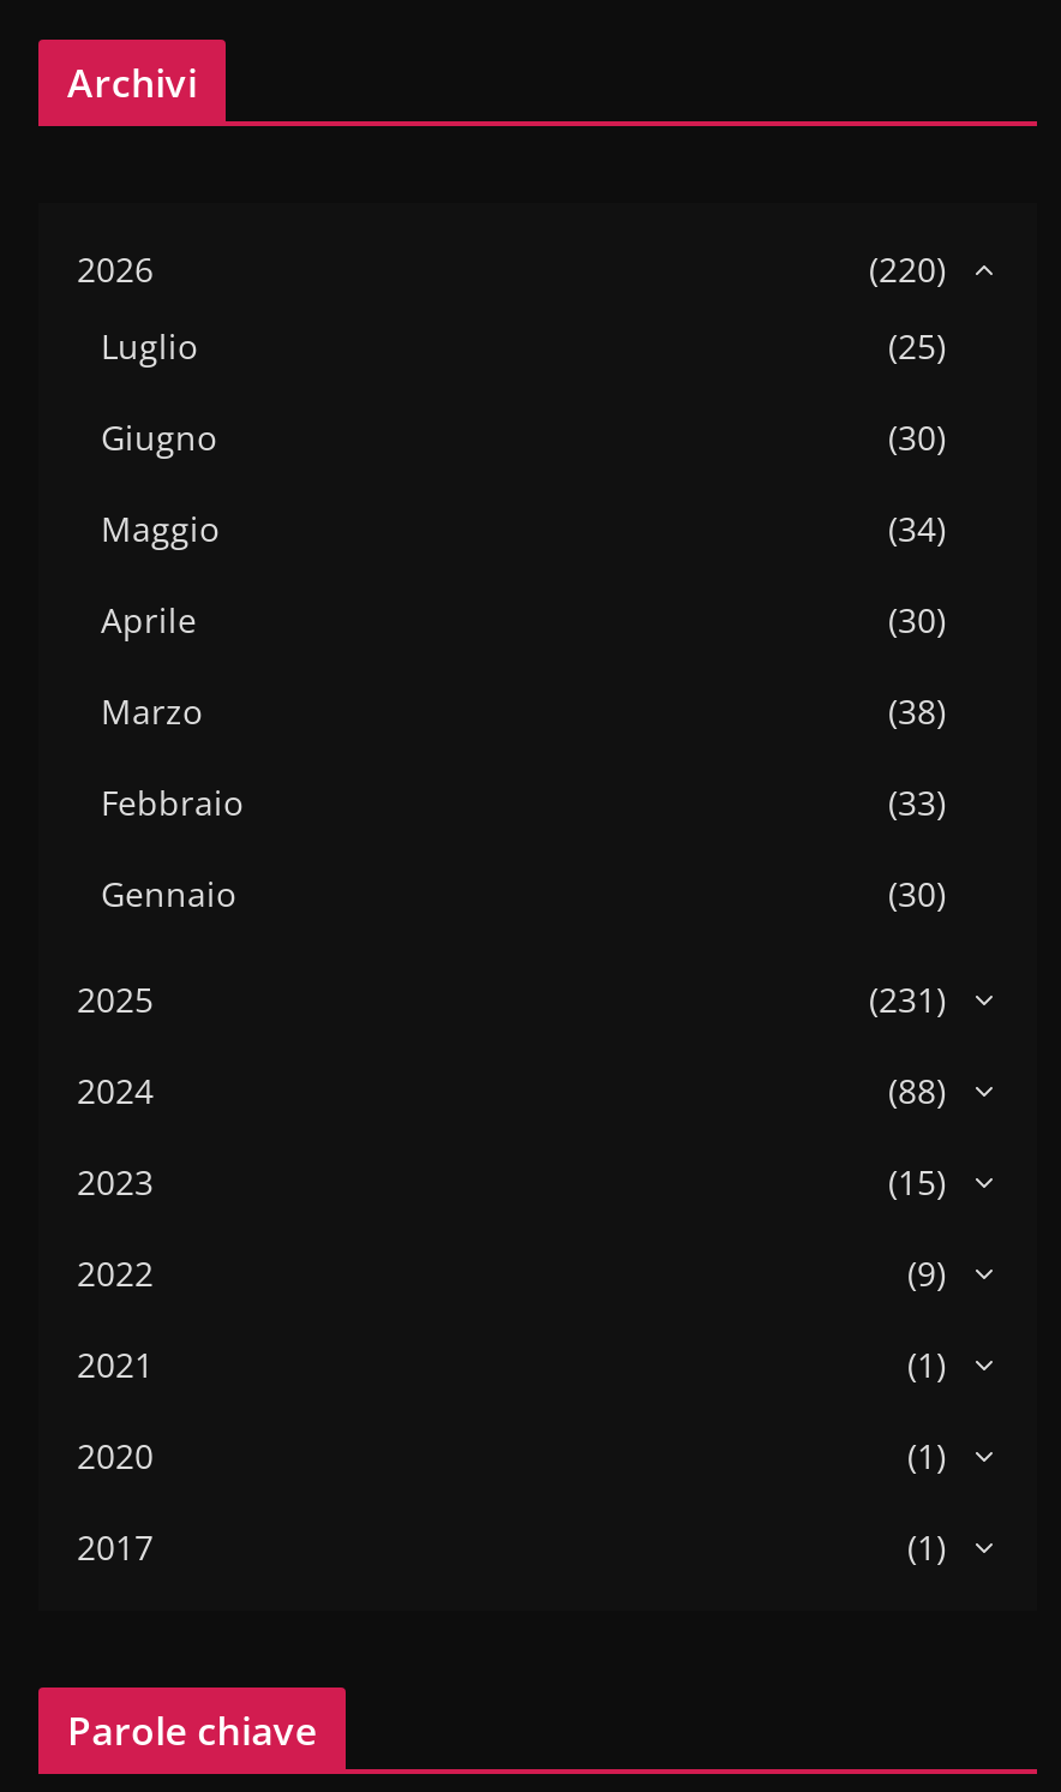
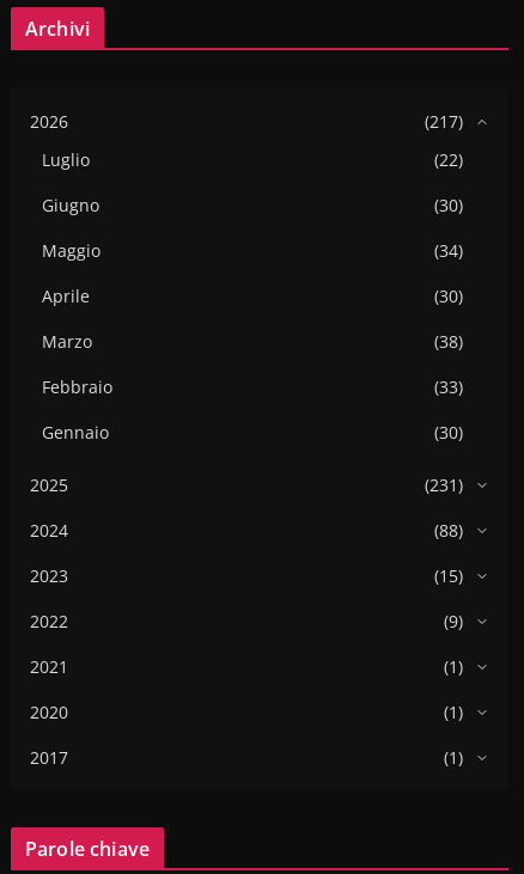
- (220)
+ (217)

- (25)
+ (22)
